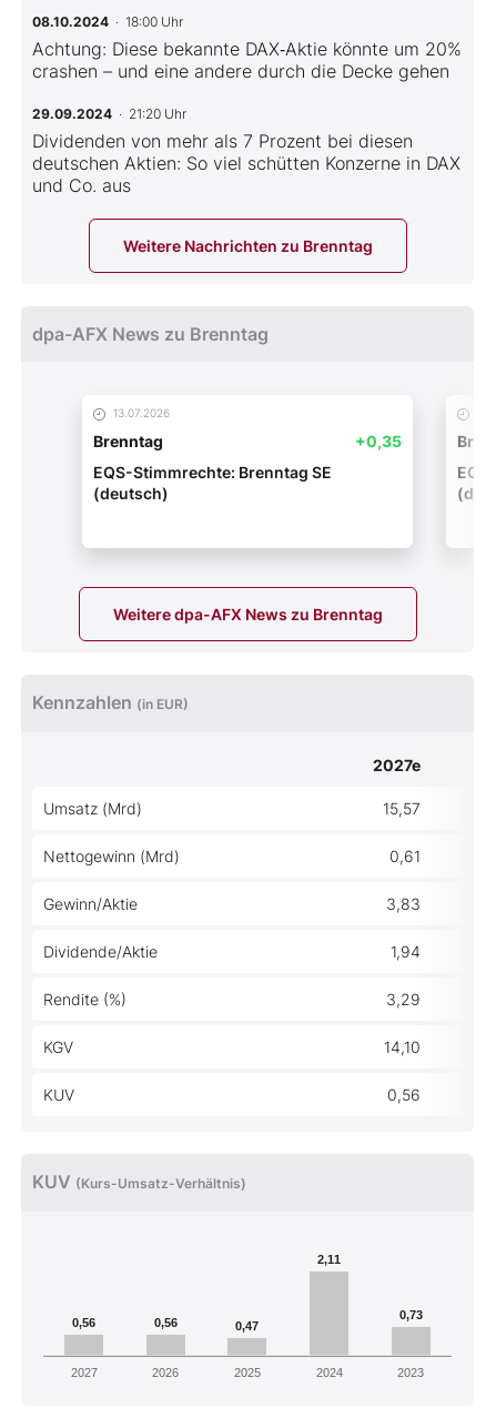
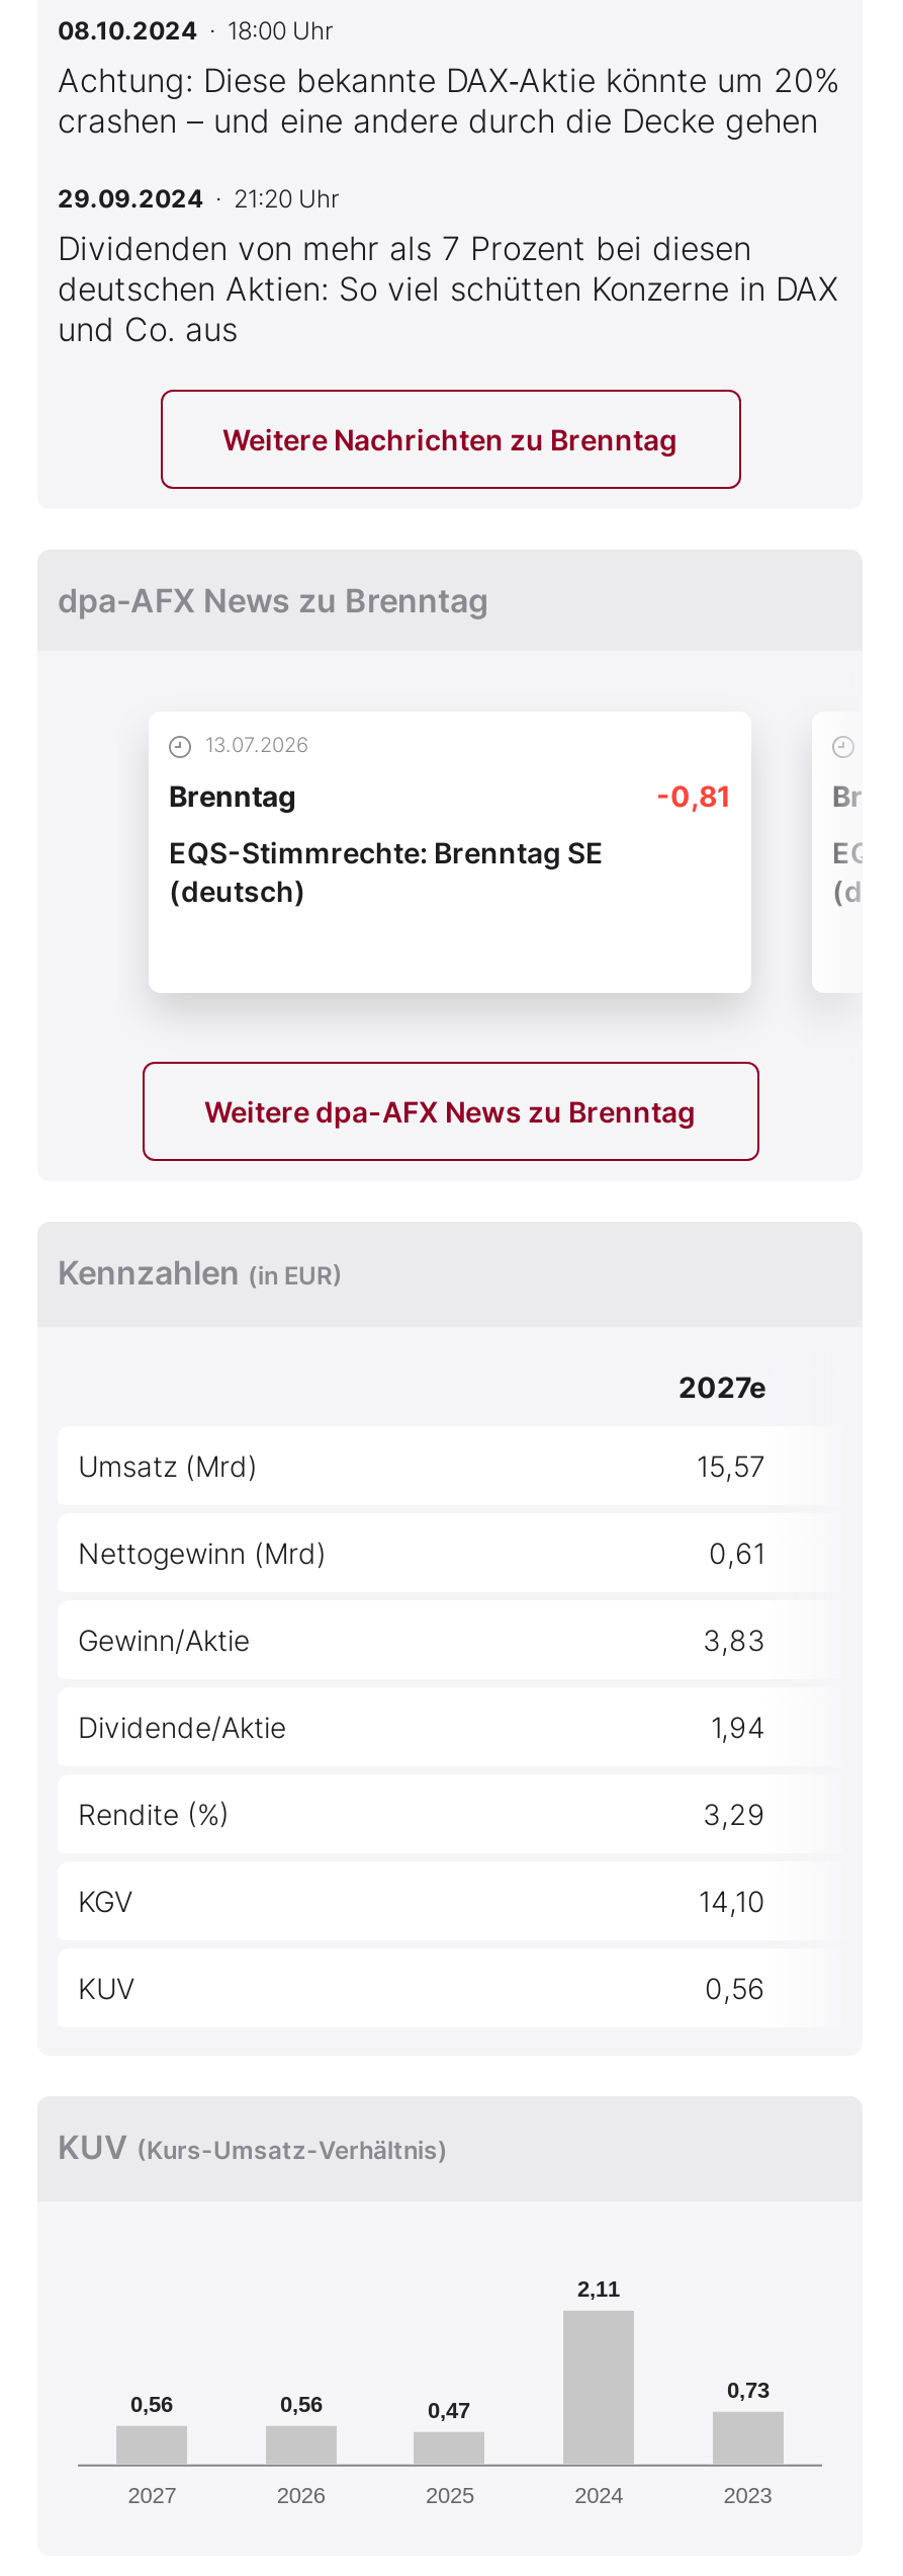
- +0,35
+ -0,81
